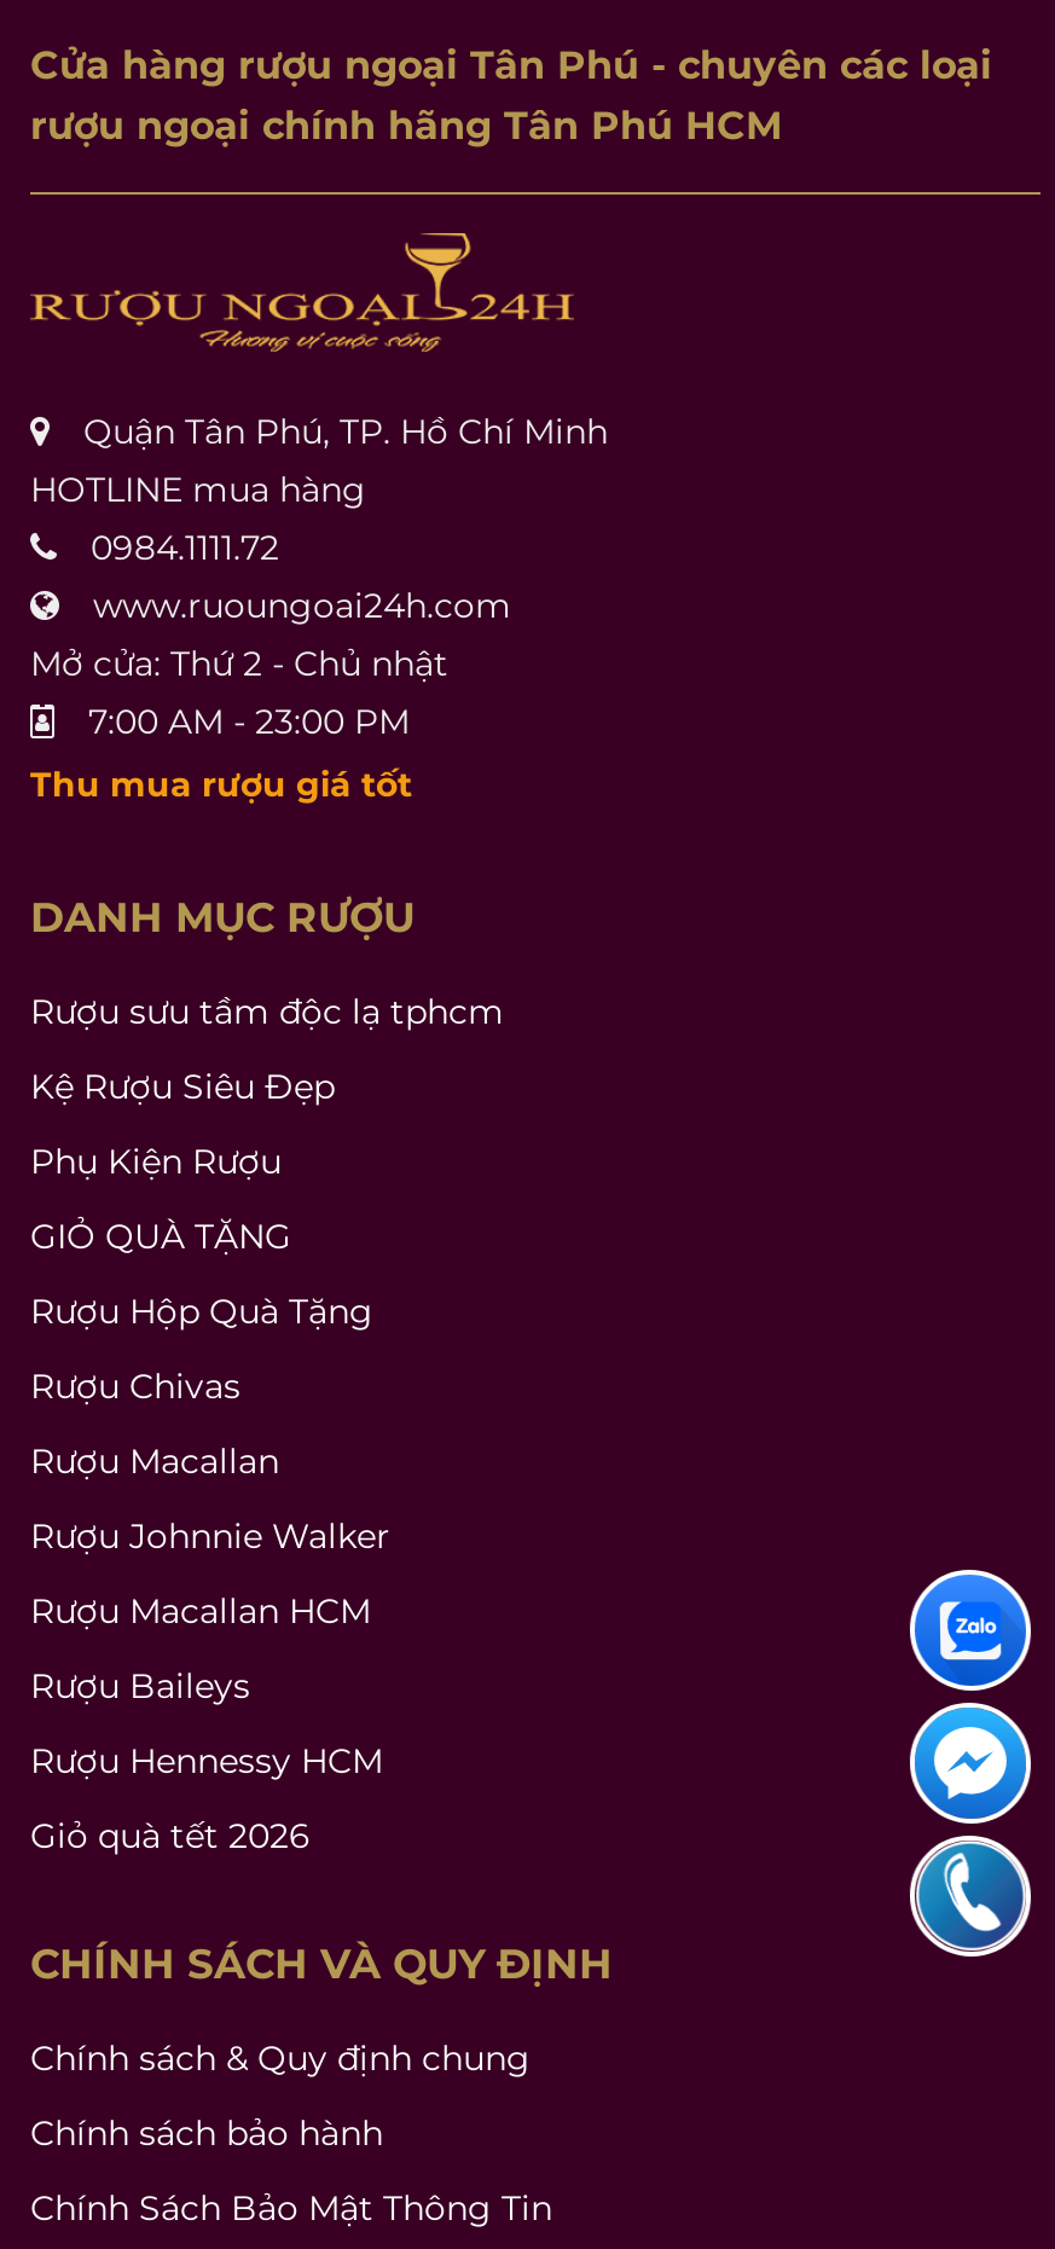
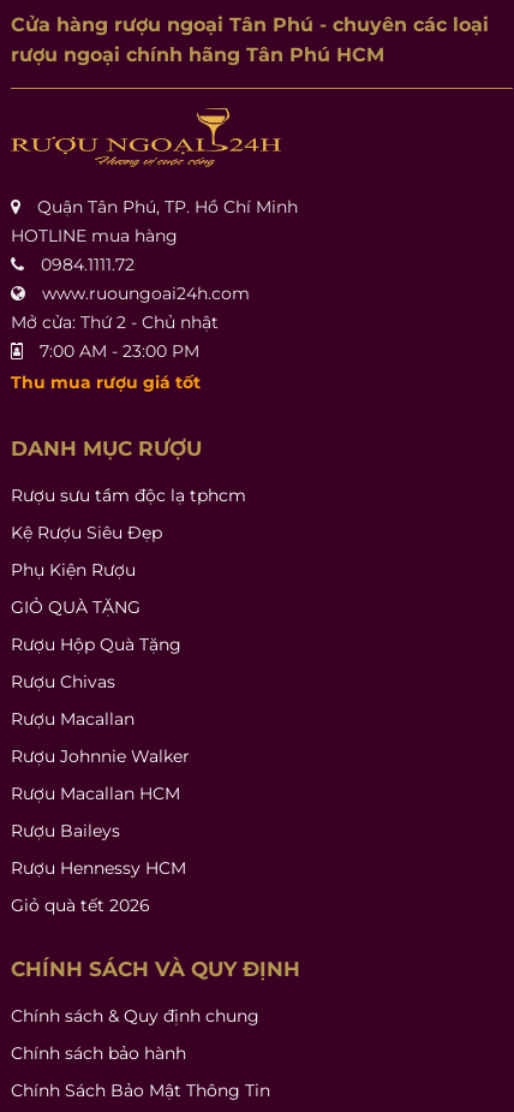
- [image]
